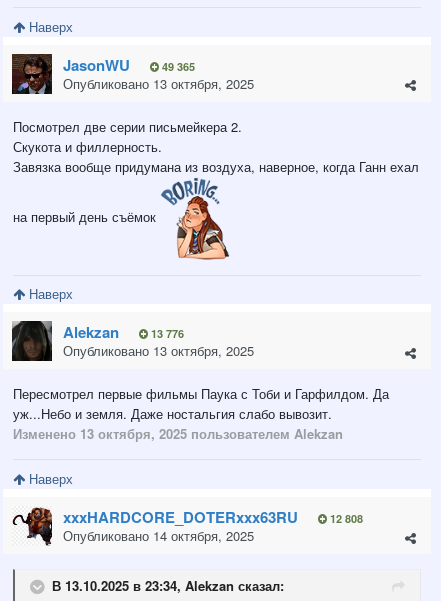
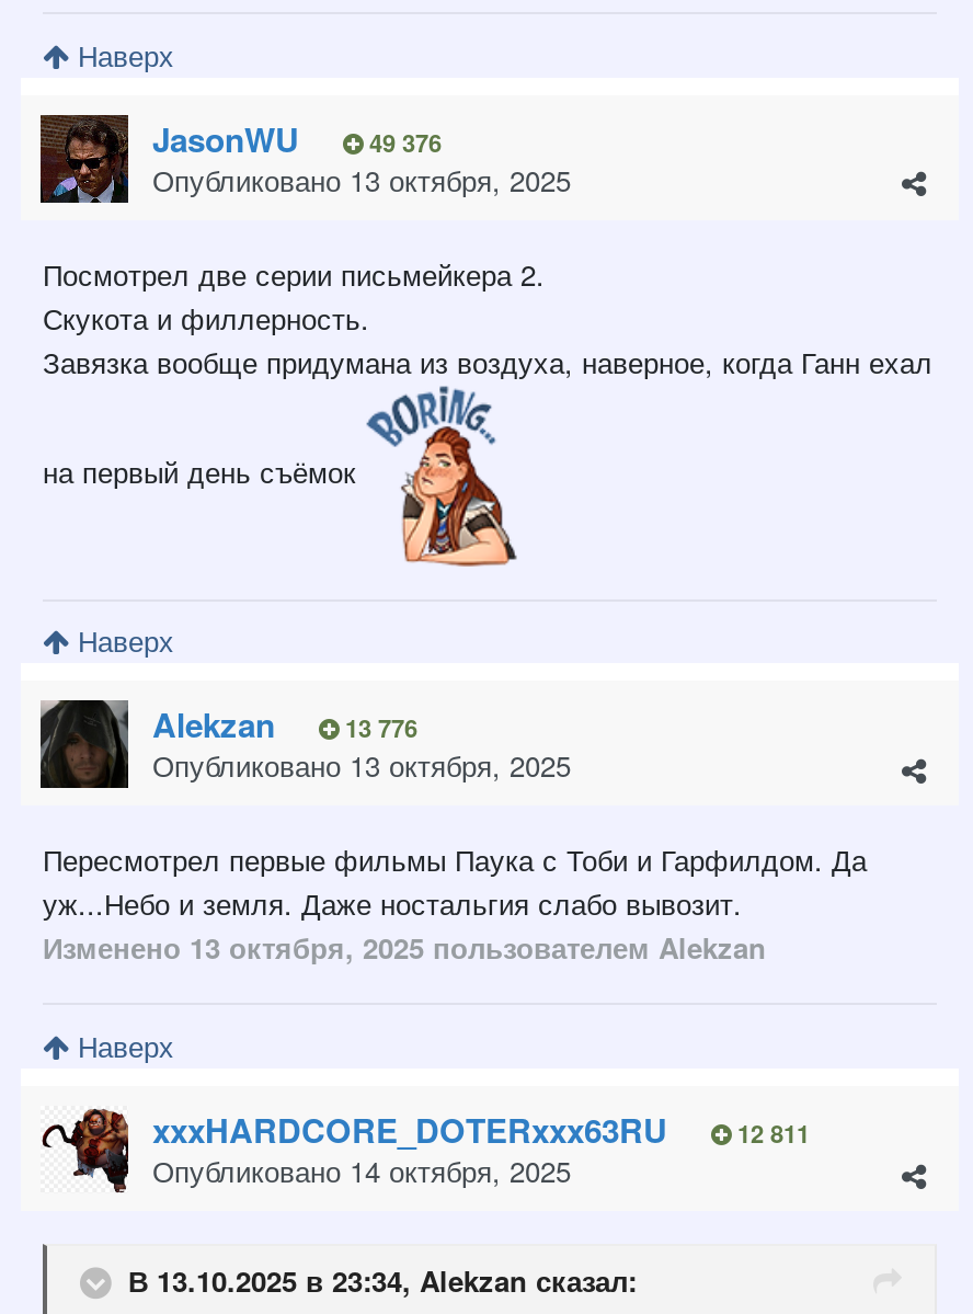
- JasonWU 49 365
+ JasonWU 49 376

- xxxHARDCORE_DOTERxxx63RU 12 808
+ xxxHARDCORE_DOTERxxx63RU 12 811
